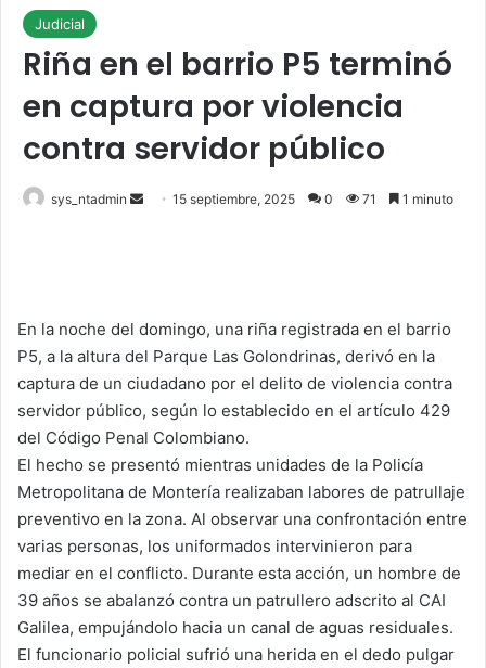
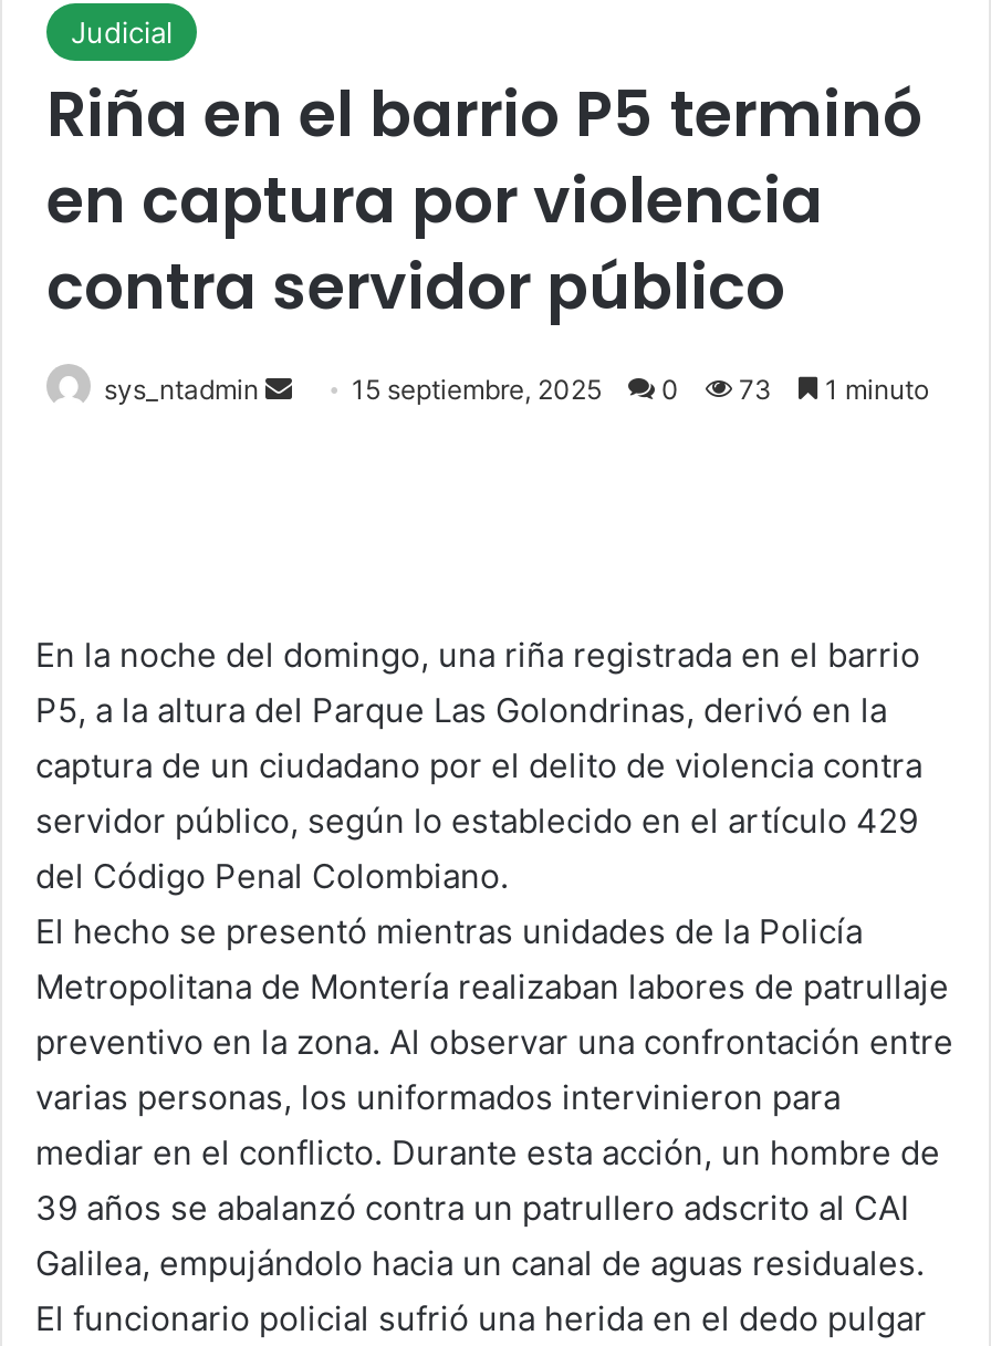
- 71
+ 73
